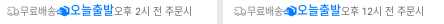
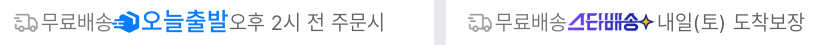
- 오늘출발오후 12시 전 주문시
+ 내일(토) 도착보장
